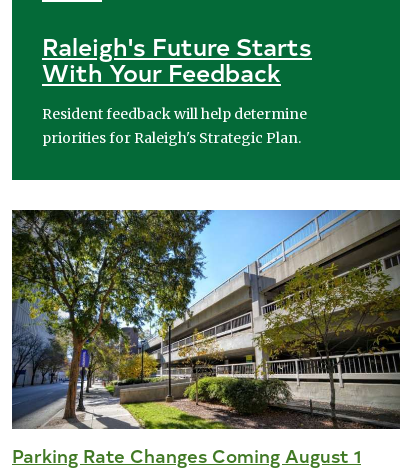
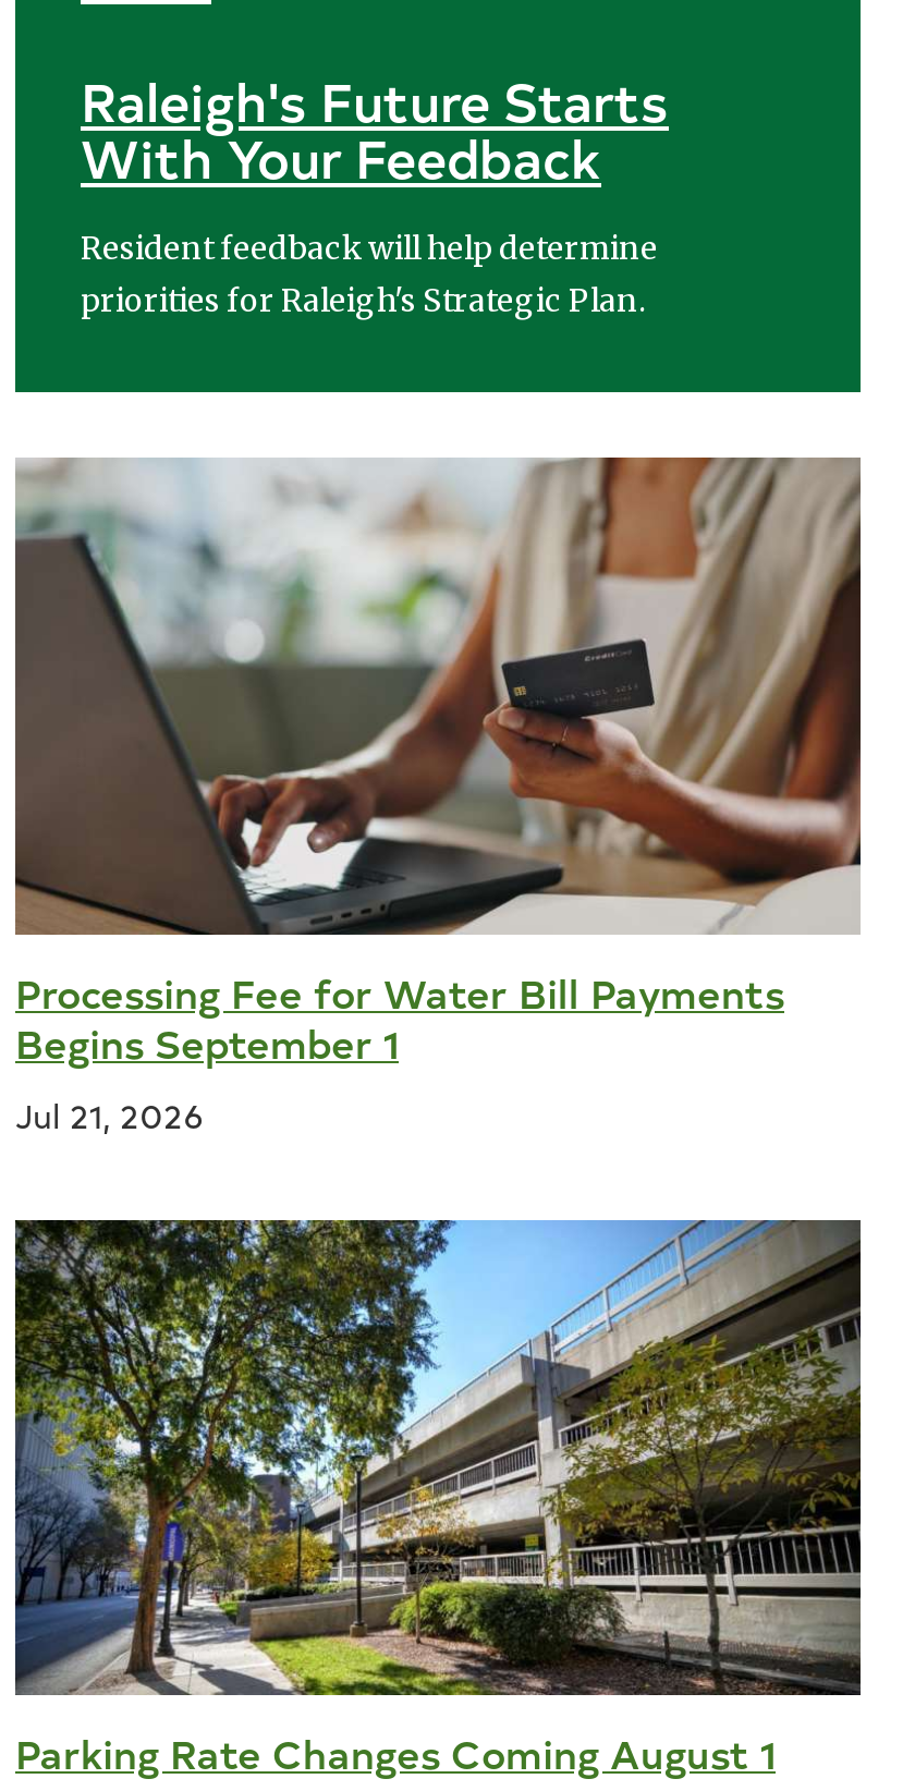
+ [image]
+ Processing Fee for Water Bill Payments
+ Begins September 1
+ Jul 21, 2026
